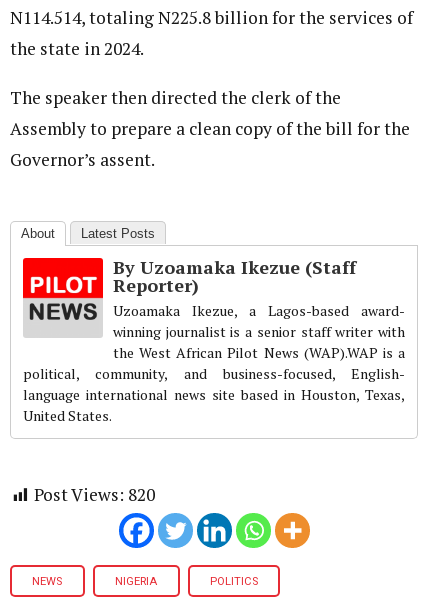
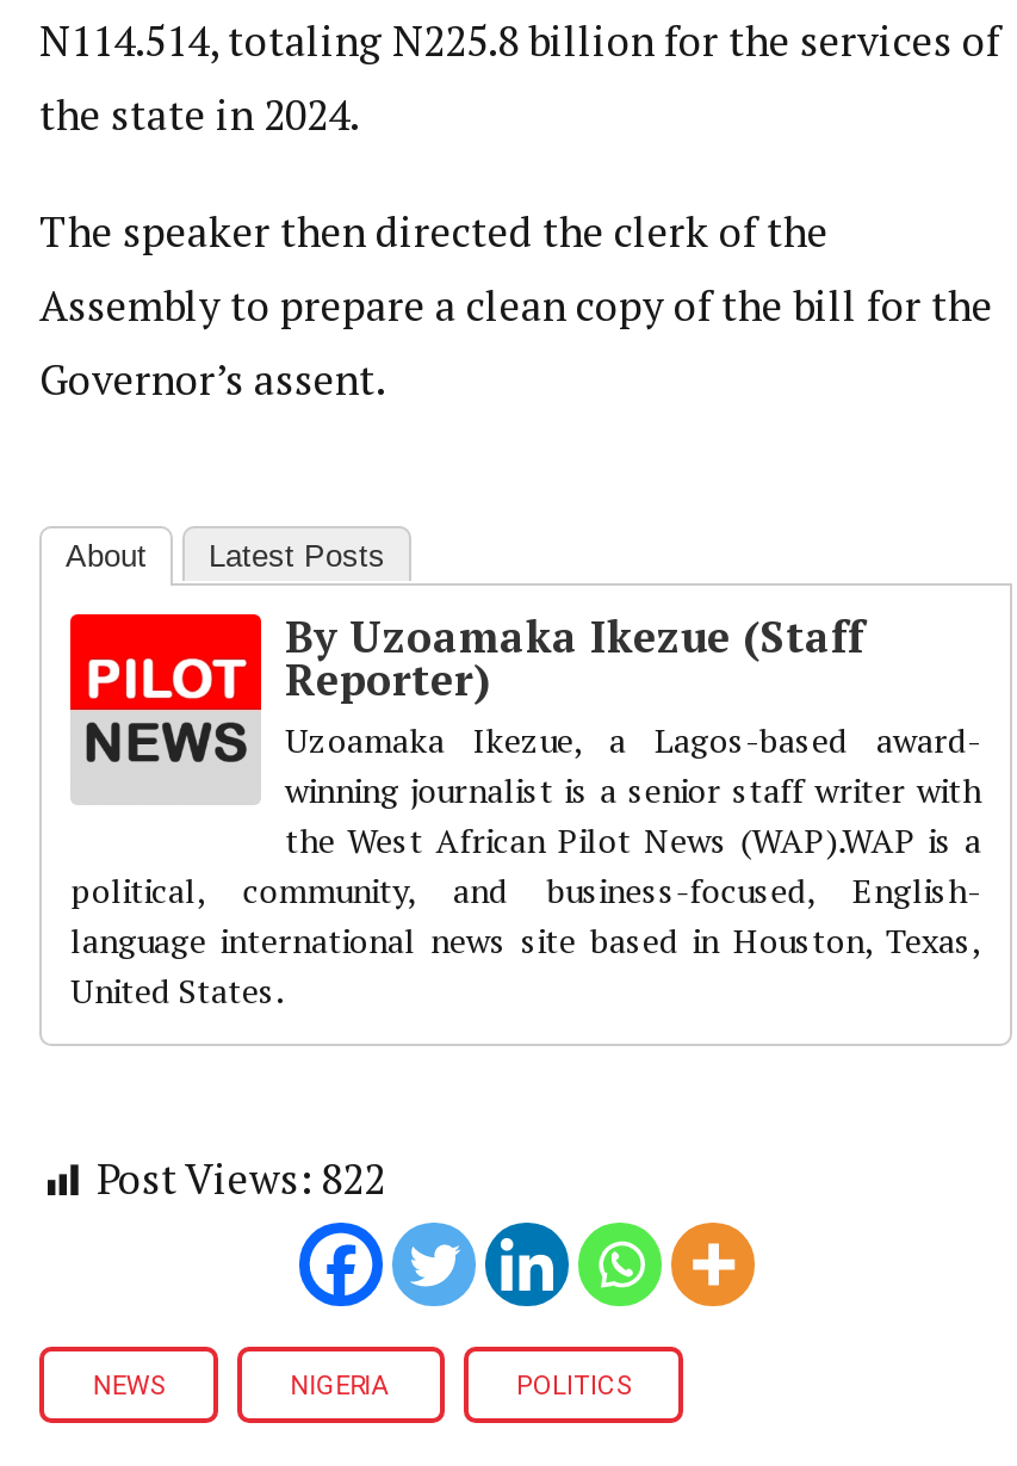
- Post Views: 820
+ Post Views: 822
